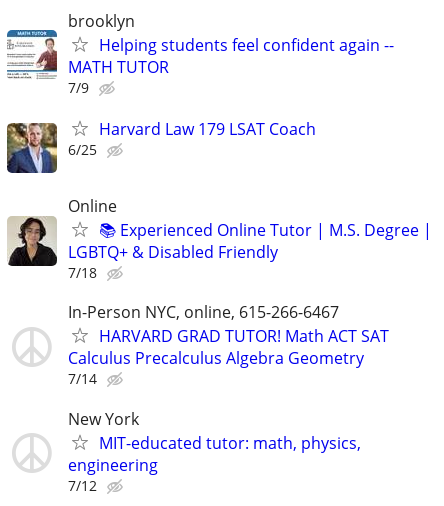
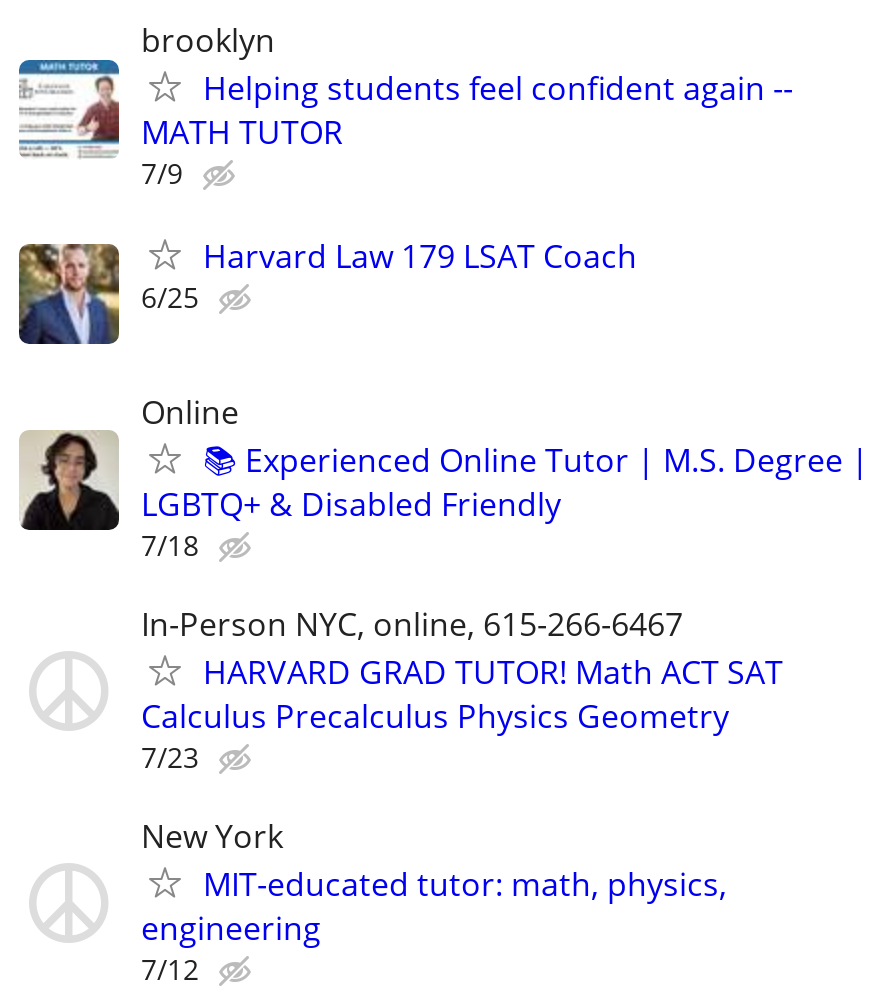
- Calculus Precalculus Algebra Geometry
+ Calculus Precalculus Physics Geometry

- 7/14
+ 7/23
